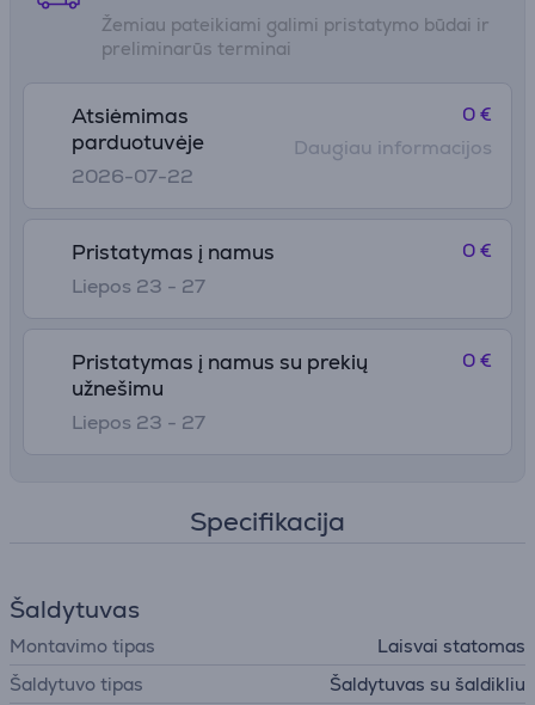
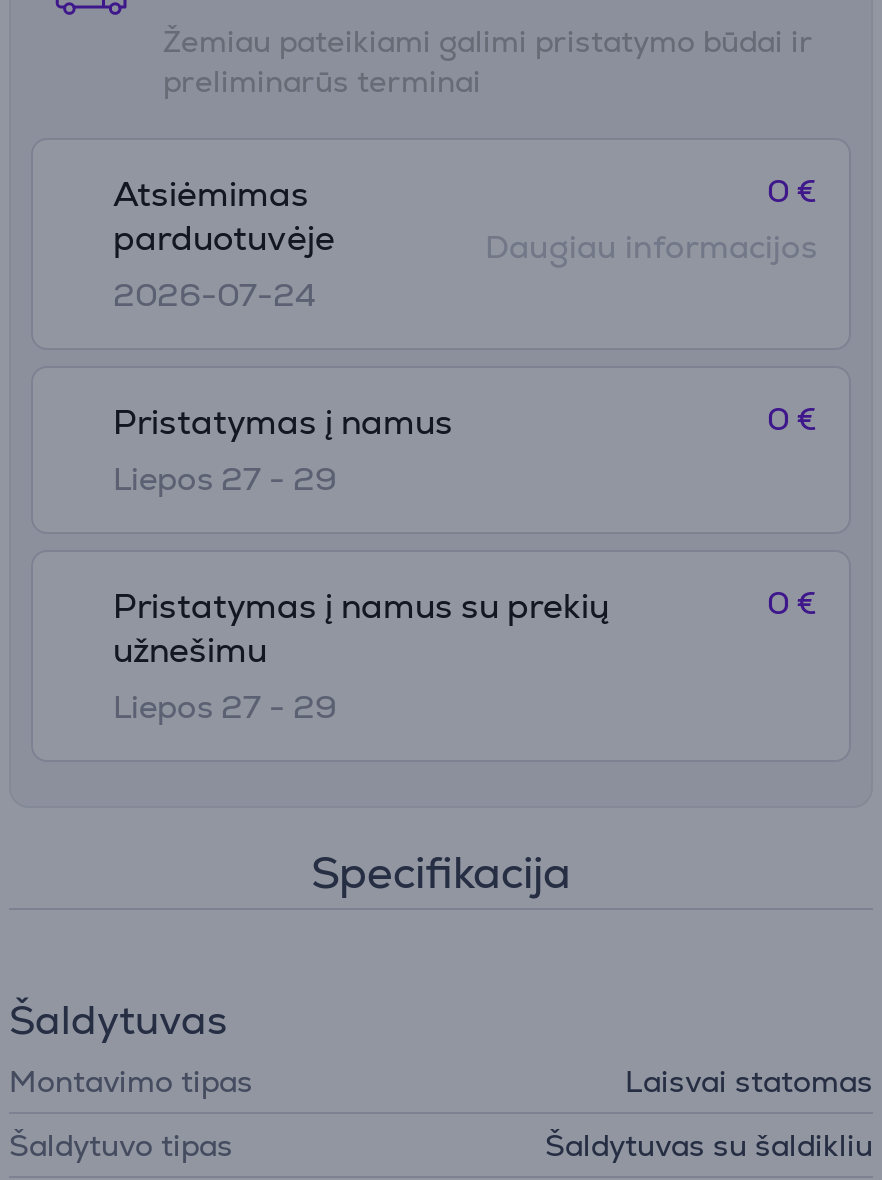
- 2026-07-22
+ 2026-07-24

- Liepos 23 - 27
+ Liepos 27 - 29

- Liepos 23 - 27
+ Liepos 27 - 29
